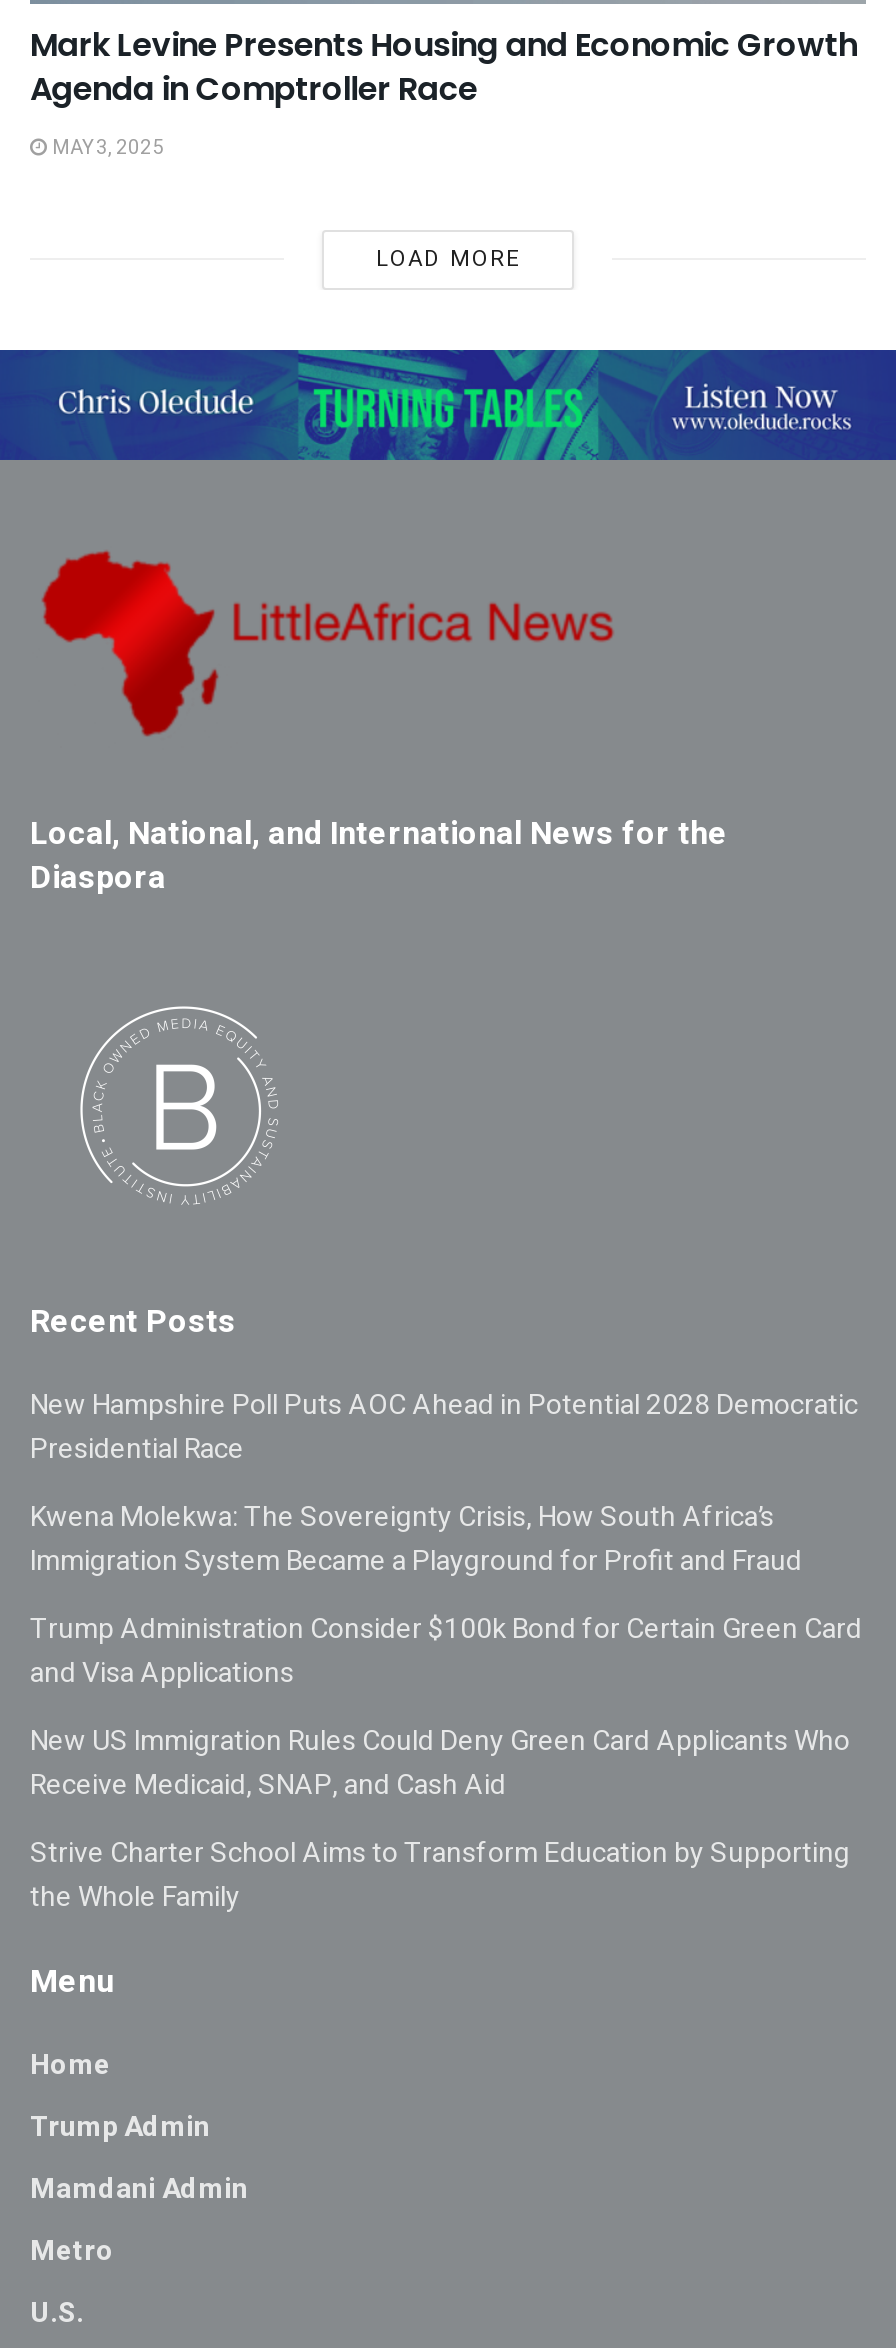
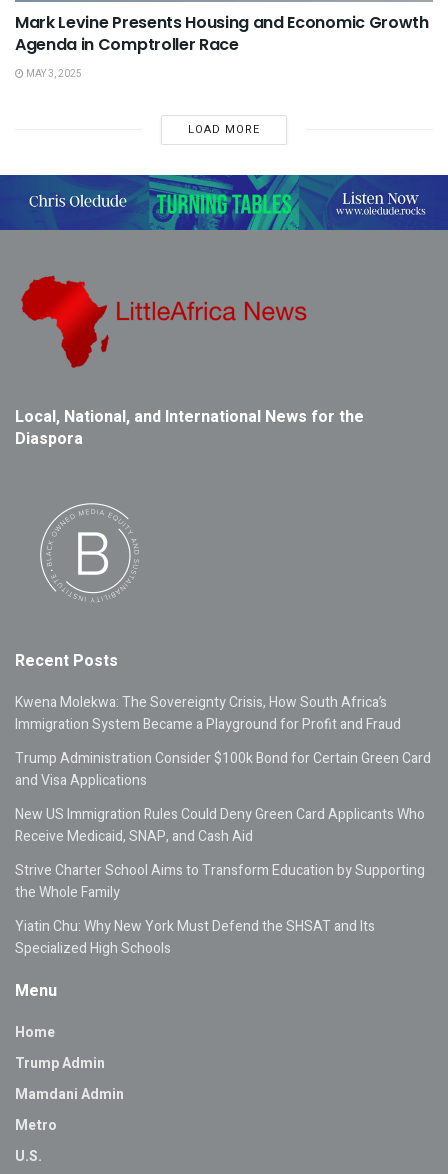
- New Hampshire Poll Puts AOC Ahead in Potential 2028 Democratic
- Presidential Race

moved up: Kwena Molekwa: The Sovereignty Crisis, How South Africa’s | Immigration System Became a Playground for Profit and Fraud | Trump Administration Consider $100k Bond for Certain Green Card | and Visa Applications | New US Immigration Rules Could Deny Green Card Applicants Who | Receive Medicaid, SNAP, and Cash Aid | Strive Charter School Aims to Transform Education by Supporting | the Whole Family

+ Yiatin Chu: Why New York Must Defend the SHSAT and Its
+ Specialized High Schools
